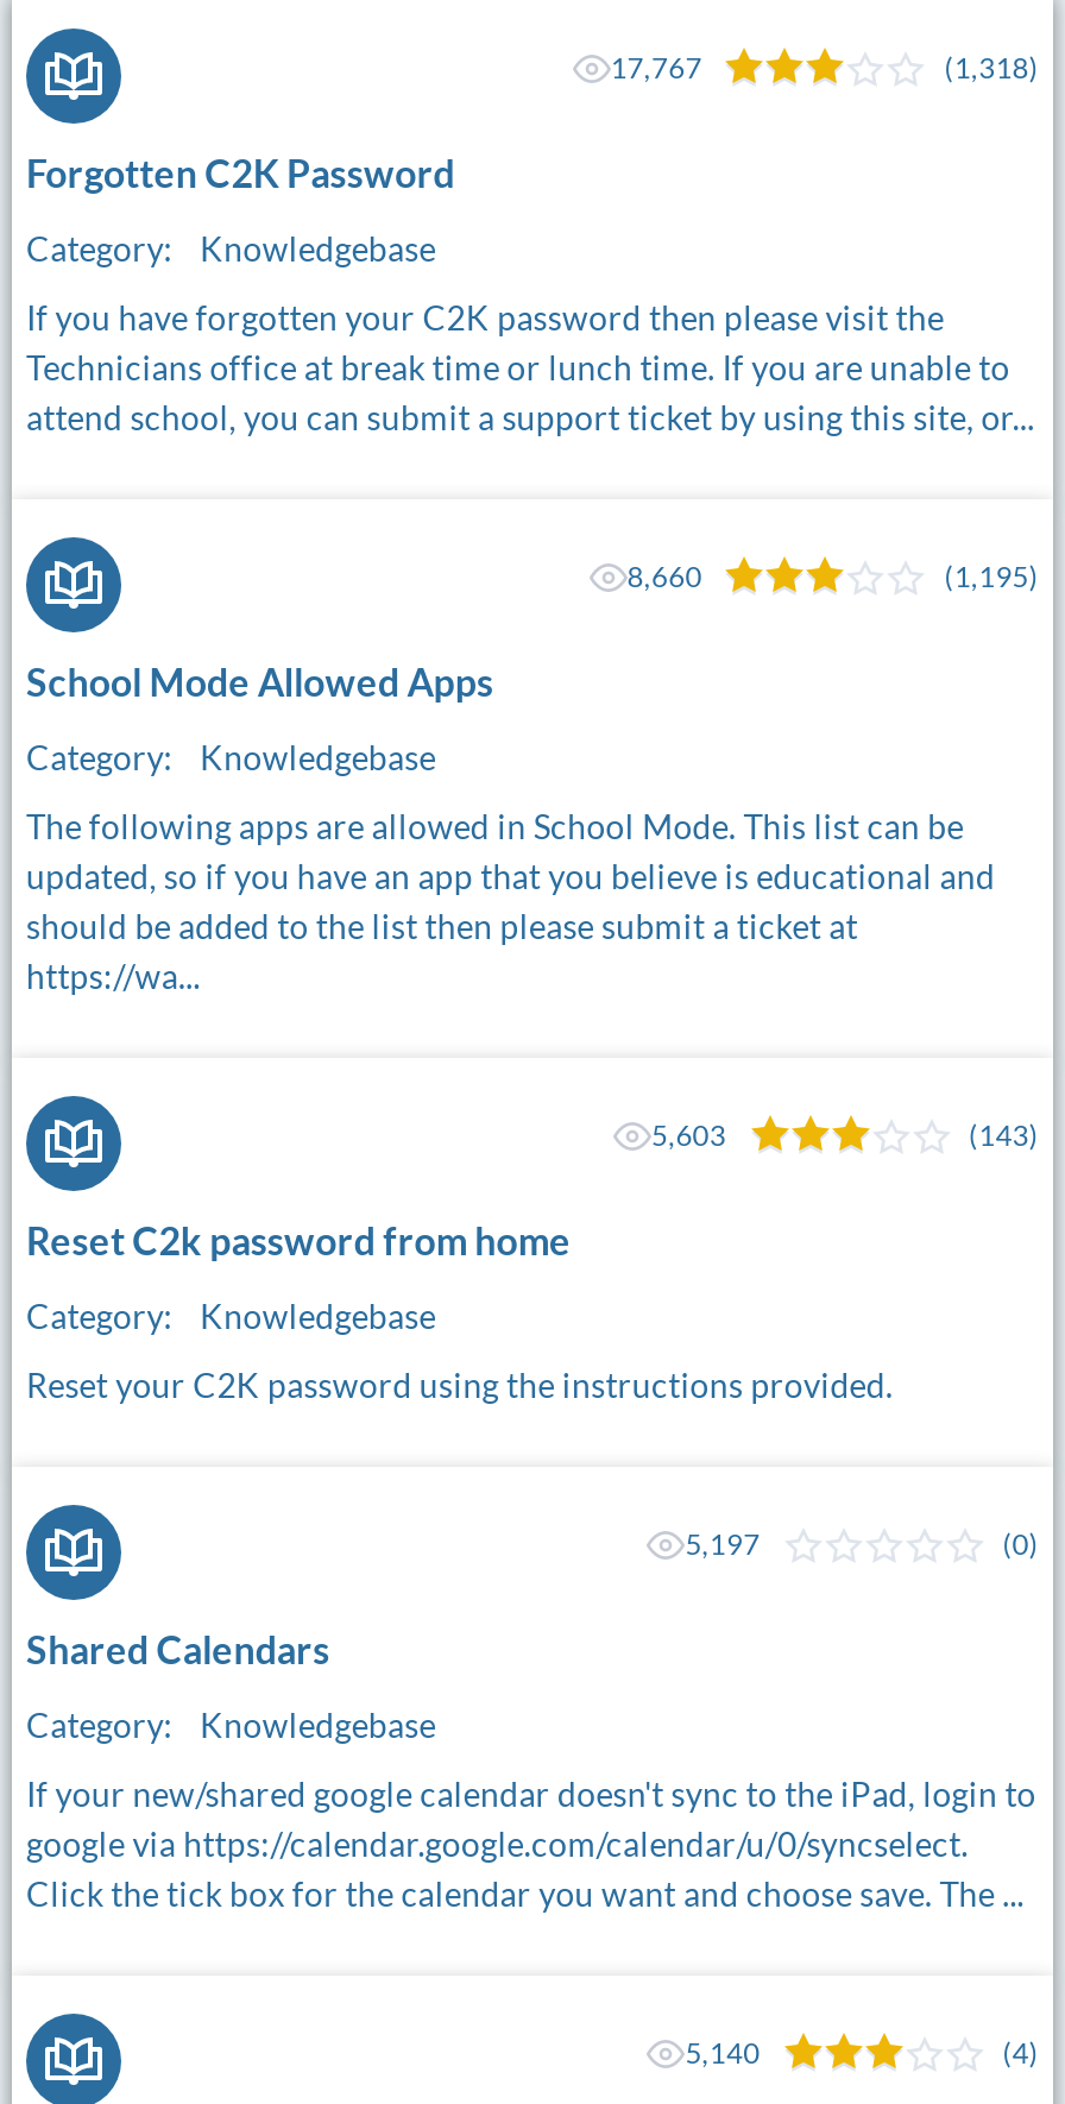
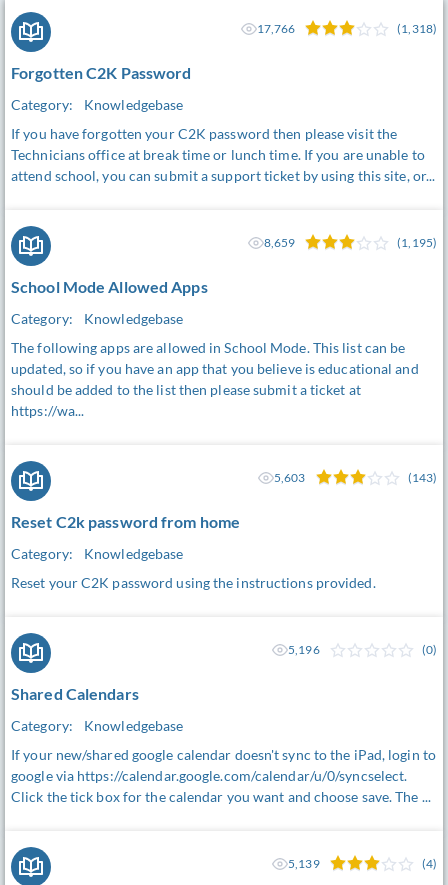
- 17,767
+ 17,766

- 8,660
+ 8,659

- 5,197
+ 5,196

- 5,140
+ 5,139
